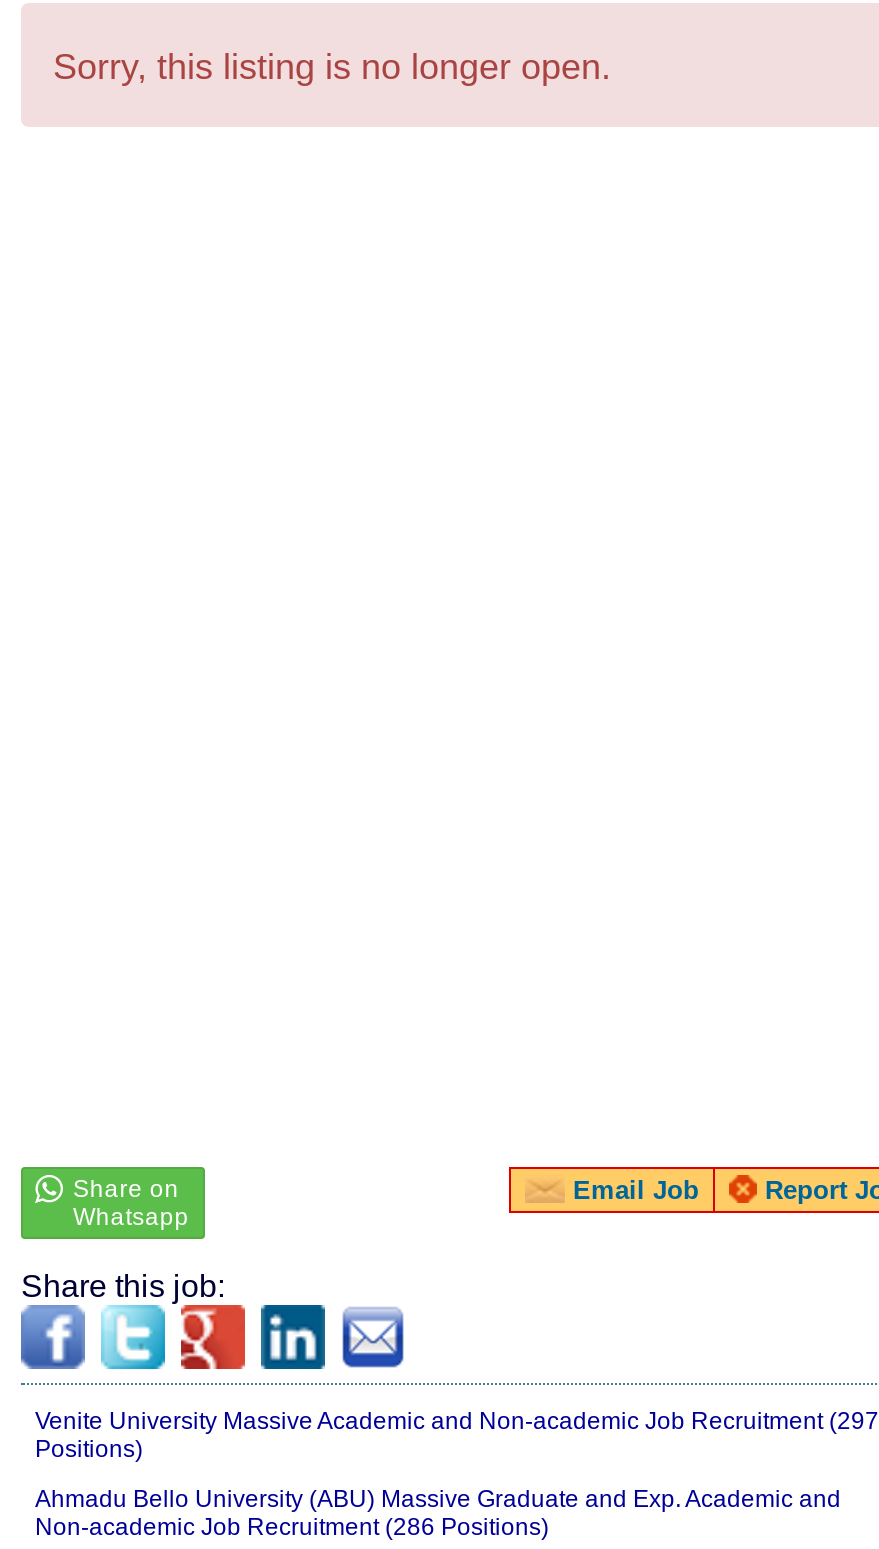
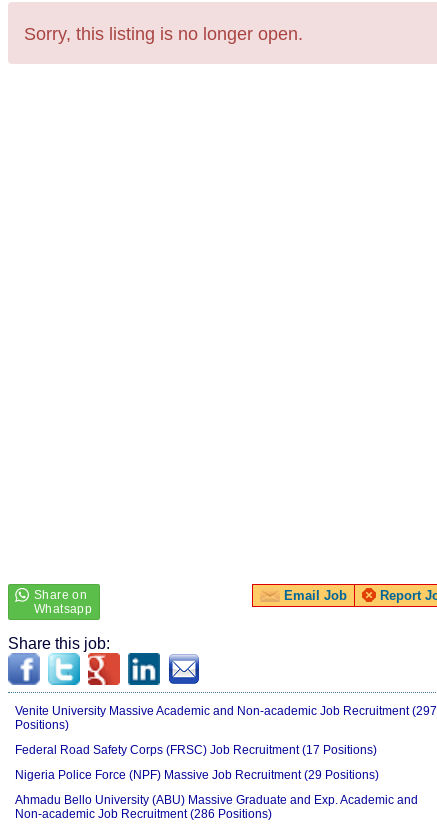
+ Federal Road Safety Corps (FRSC) Job Recruitment (17 Positions)
+ Nigeria Police Force (NPF) Massive Job Recruitment (29 Positions)
